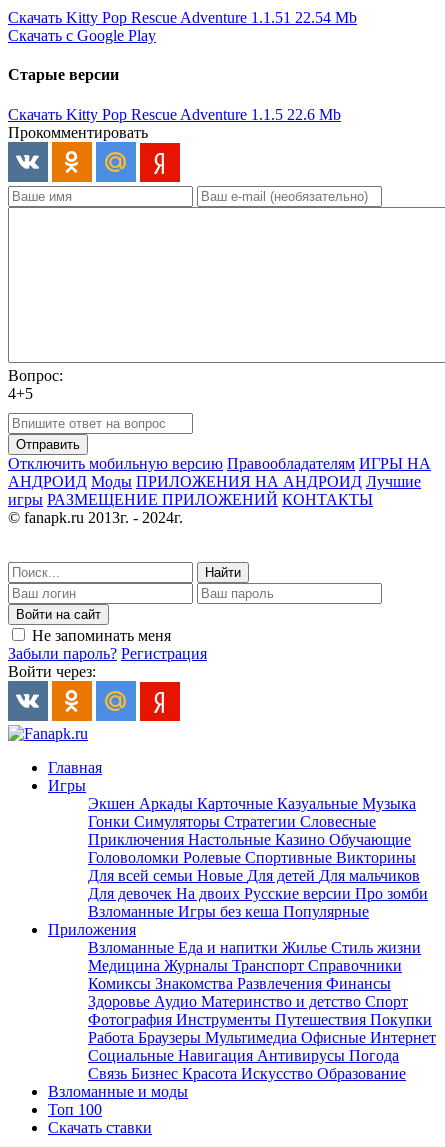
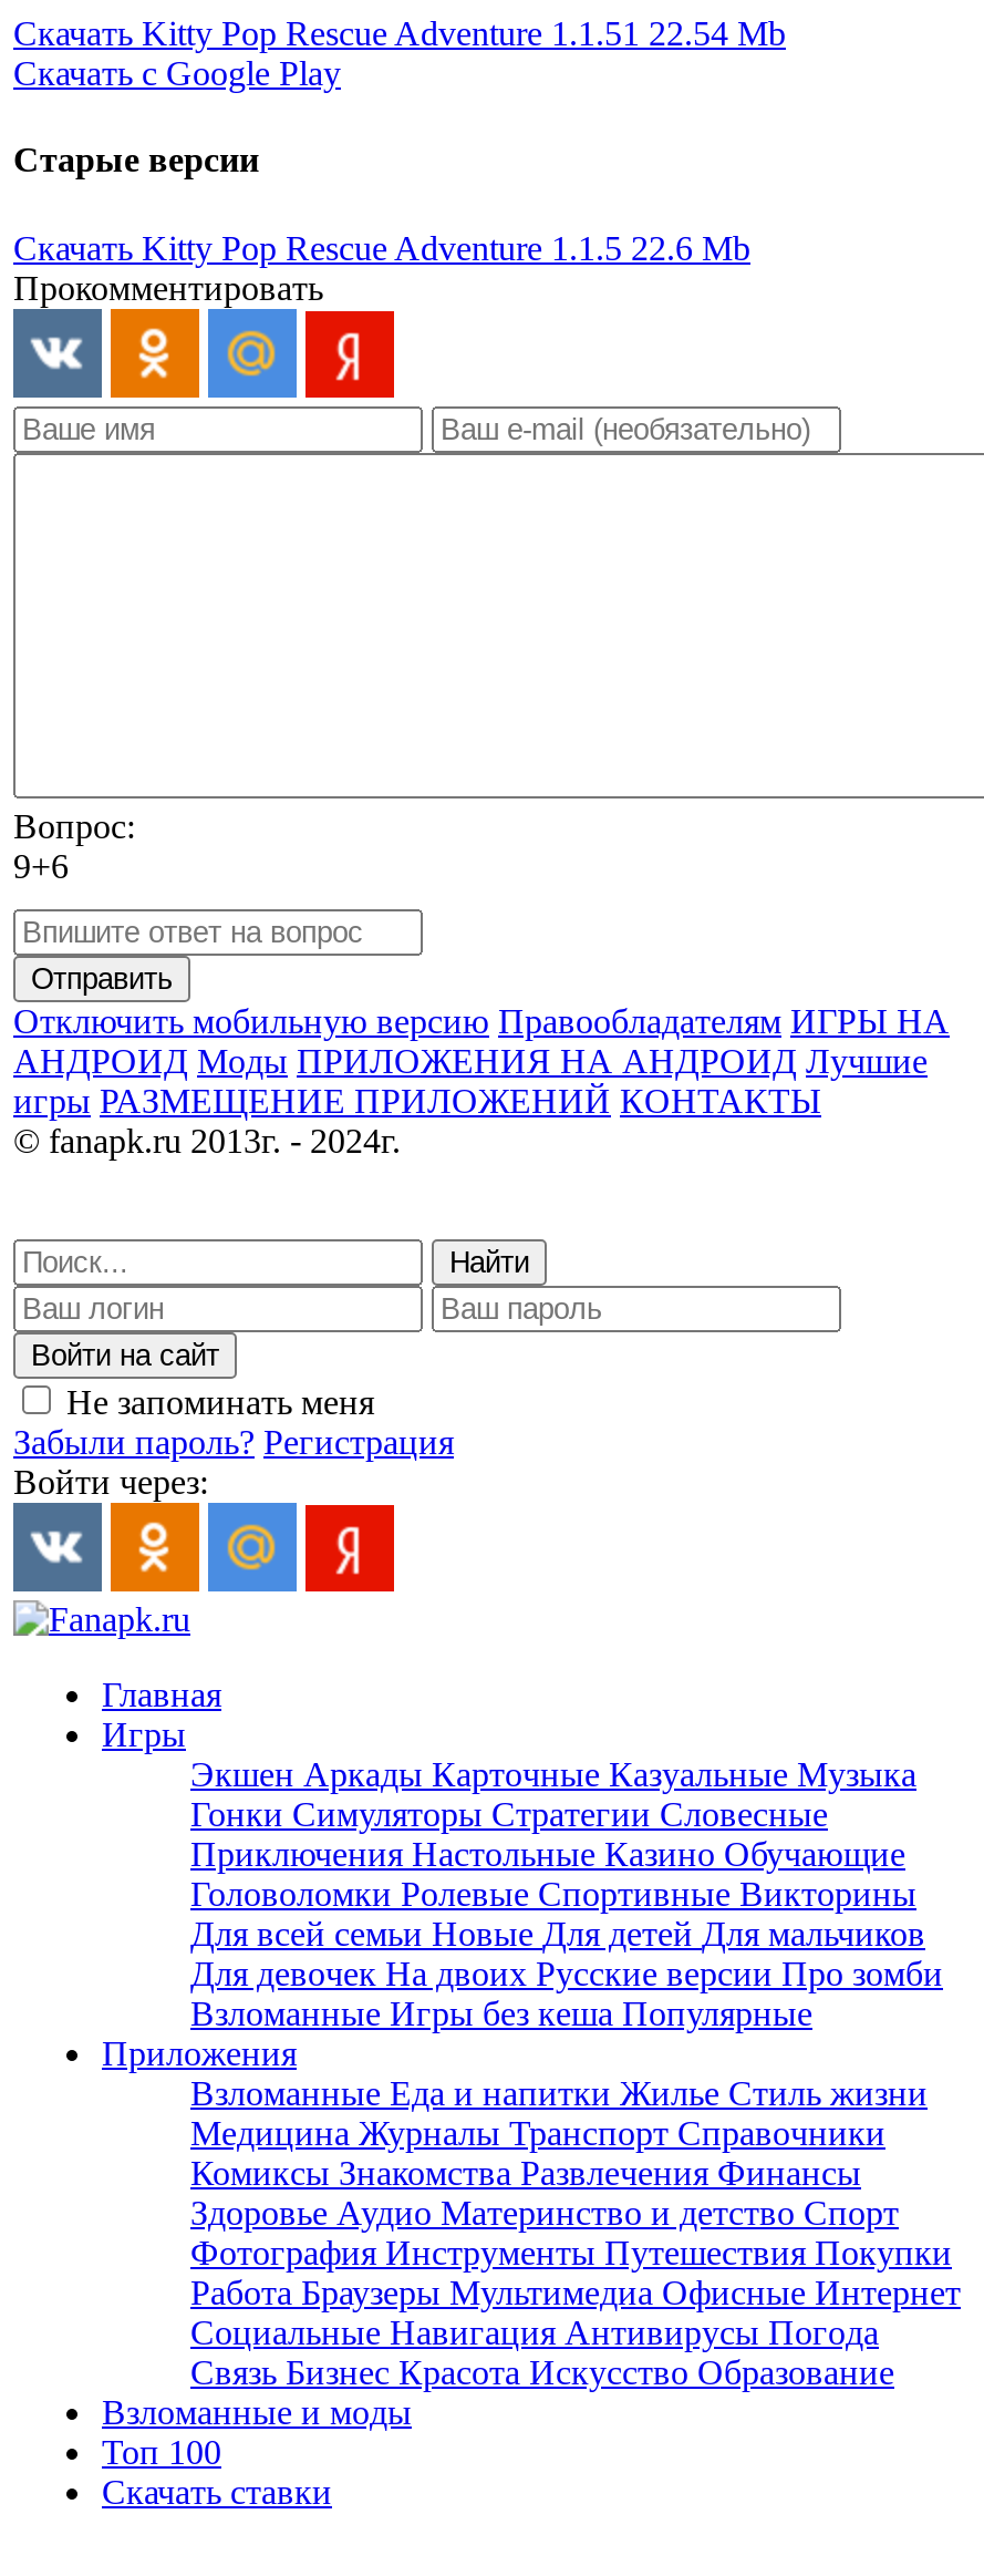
- 4+5
+ 9+6
